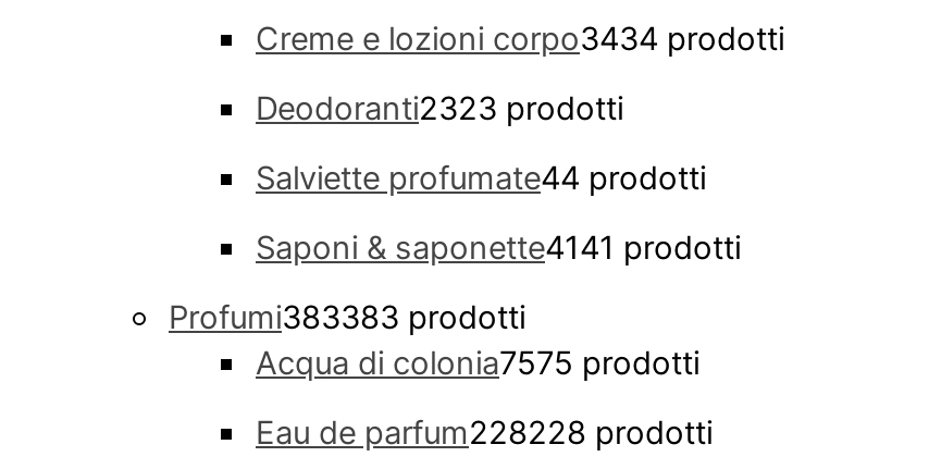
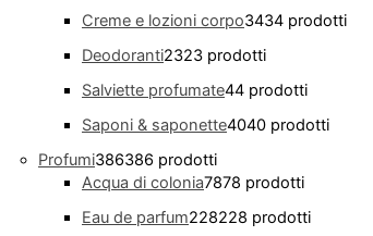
- Saponi & saponette4141 prodotti
+ Saponi & saponette4040 prodotti

- Profumi383383 prodotti
+ Profumi386386 prodotti

- Acqua di colonia7575 prodotti
+ Acqua di colonia7878 prodotti
